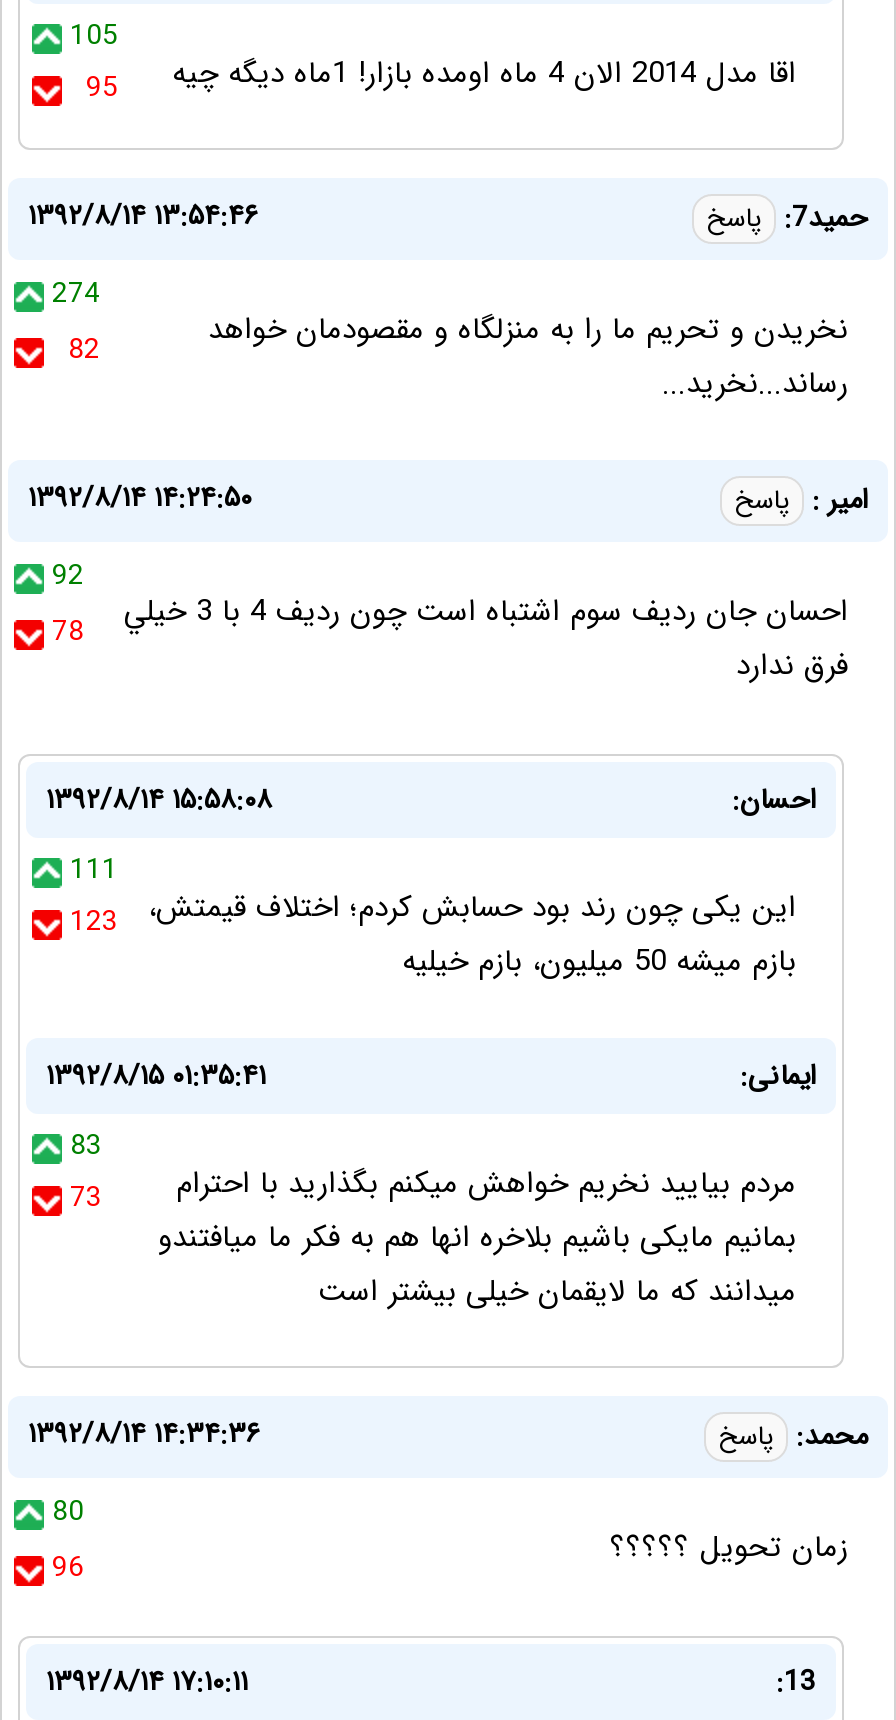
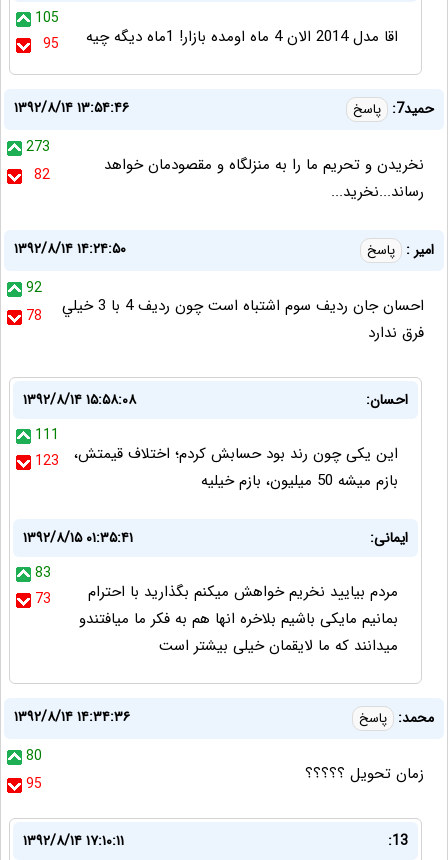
- 274
+ 273

- 96
+ 95
